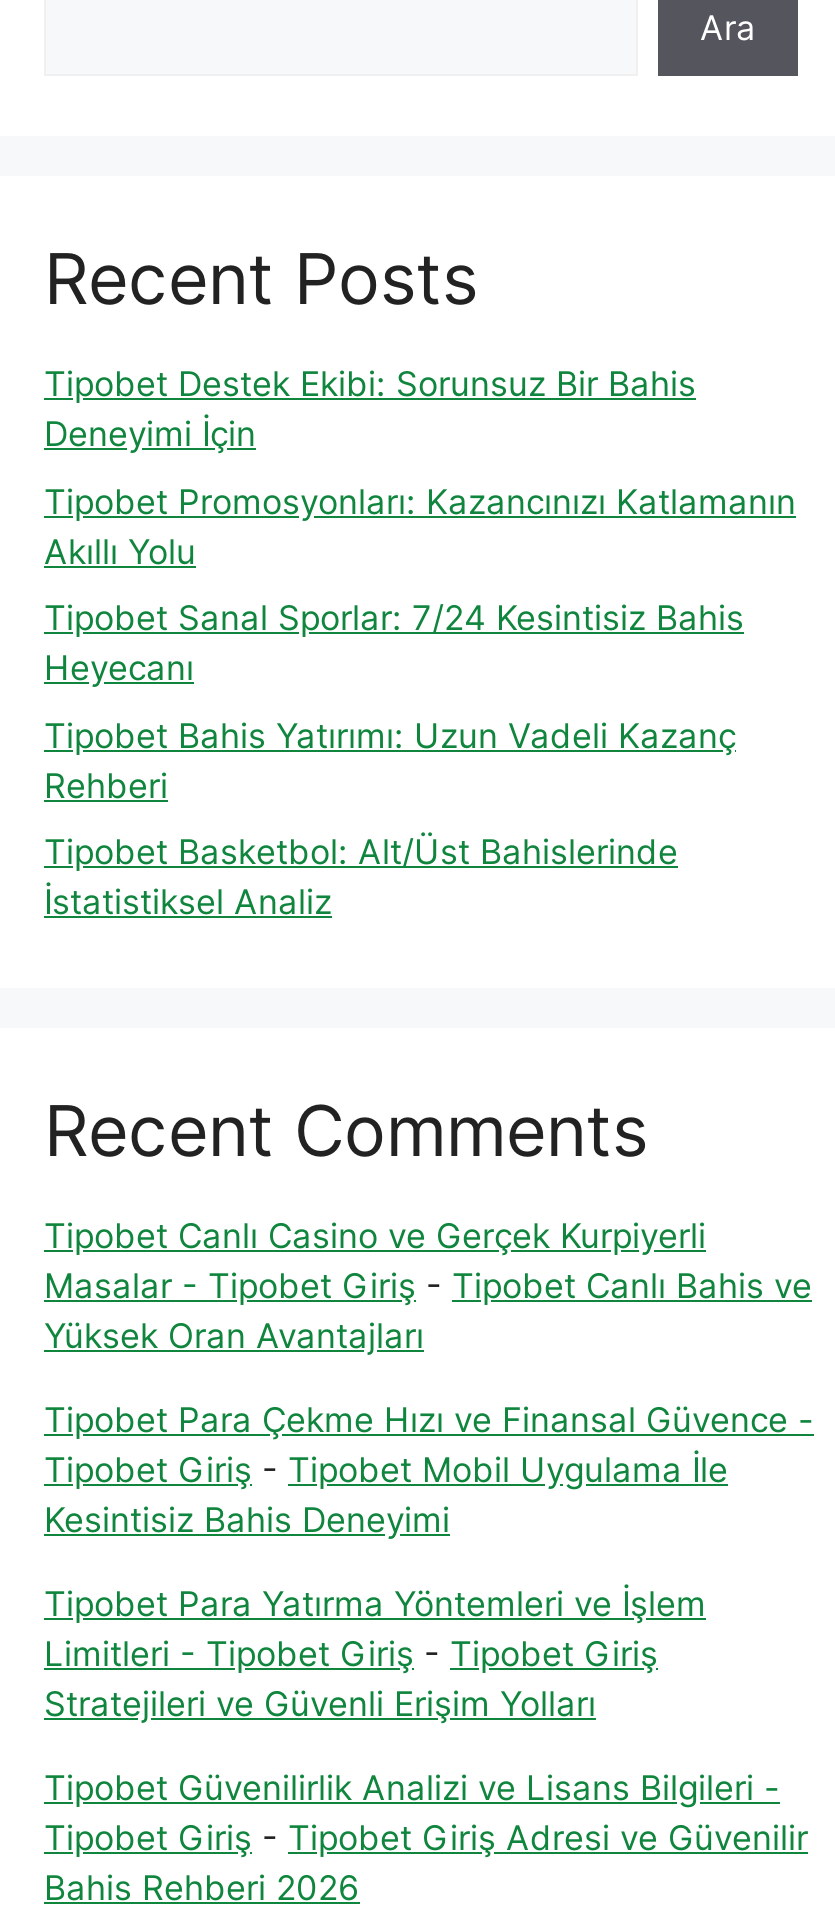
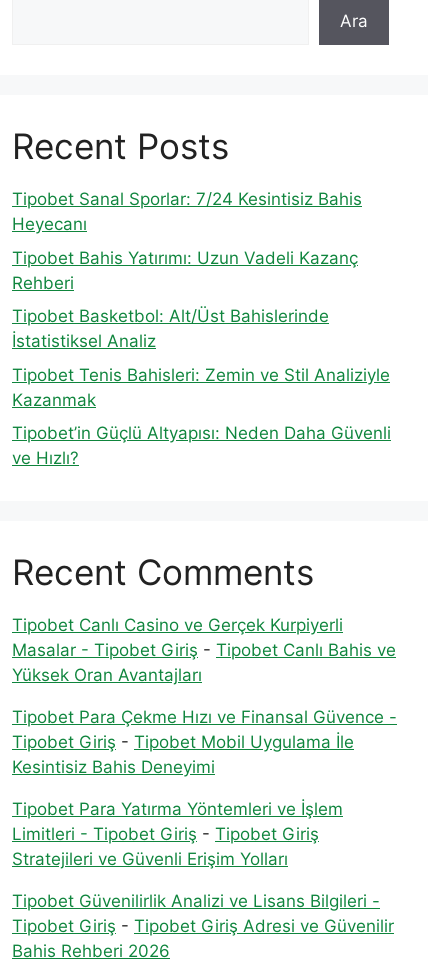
- Tipobet Destek Ekibi: Sorunsuz Bir Bahis
- Deneyimi İçin
- Tipobet Promosyonları: Kazancınızı Katlamanın
- Akıllı Yolu

moved up: Tipobet Sanal Sporlar: 7/24 Kesintisiz Bahis | Heyecanı | Tipobet Bahis Yatırımı: Uzun Vadeli Kazanç | Rehberi | Tipobet Basketbol: Alt/Üst Bahislerinde | İstatistiksel Analiz

+ Tipobet Tenis Bahisleri: Zemin ve Stil Analiziyle
+ Kazanmak
+ Tipobet’in Güçlü Altyapısı: Neden Daha Güvenli
+ ve Hızlı?
